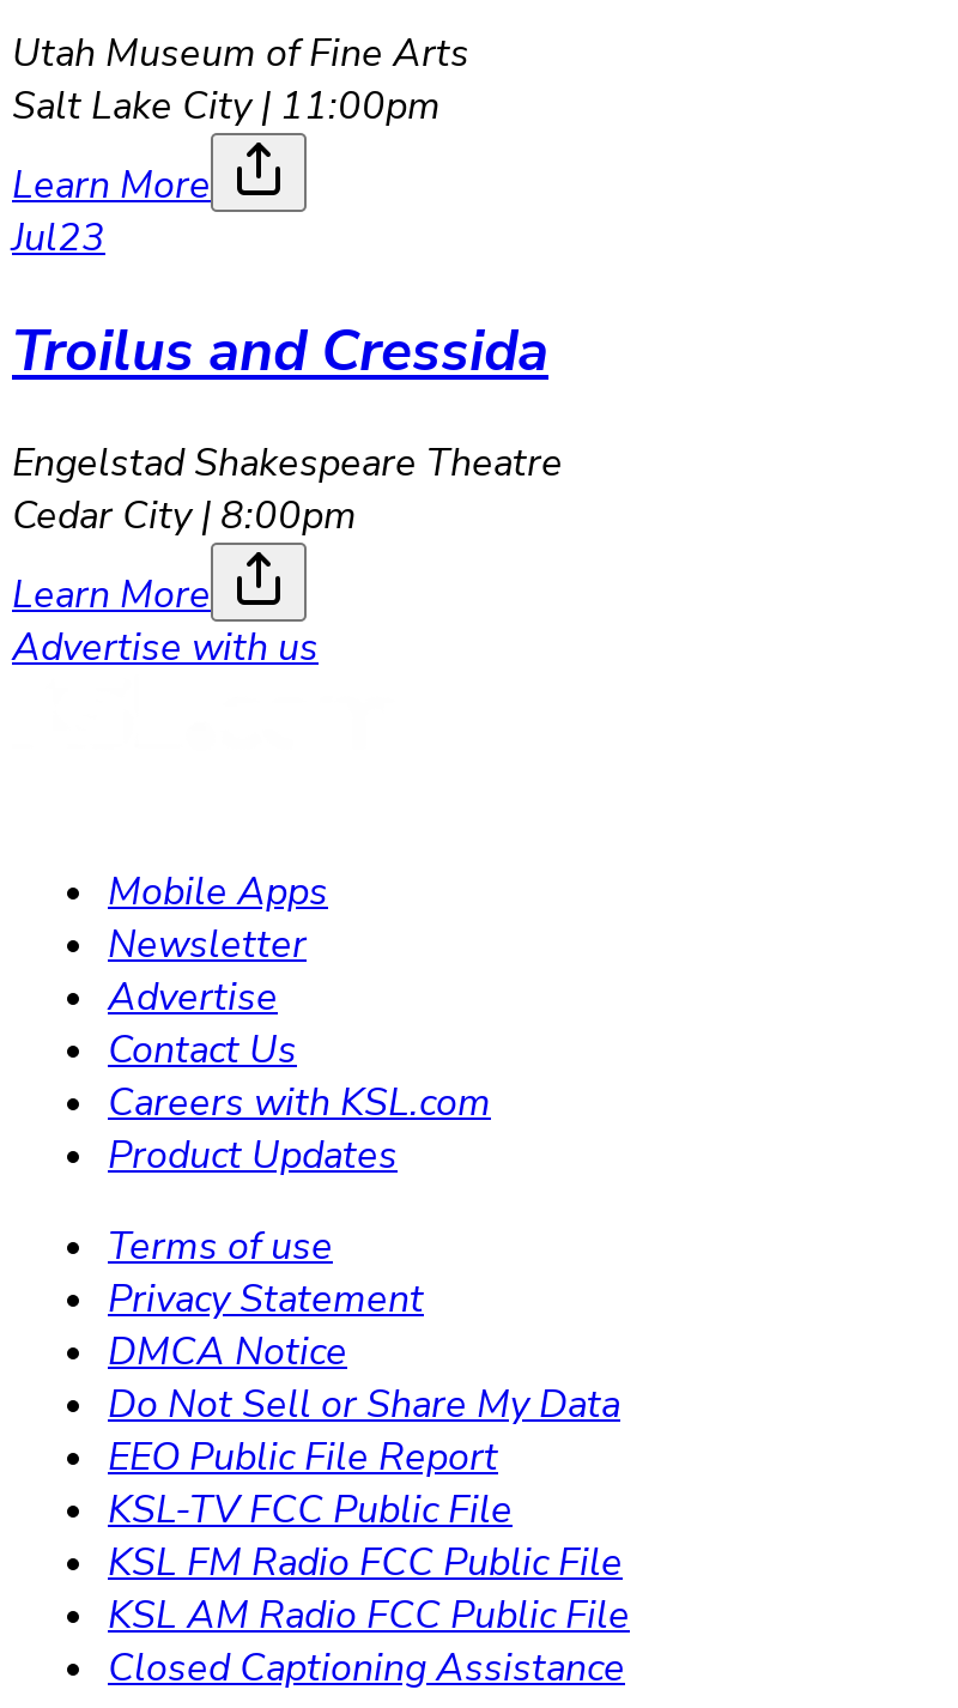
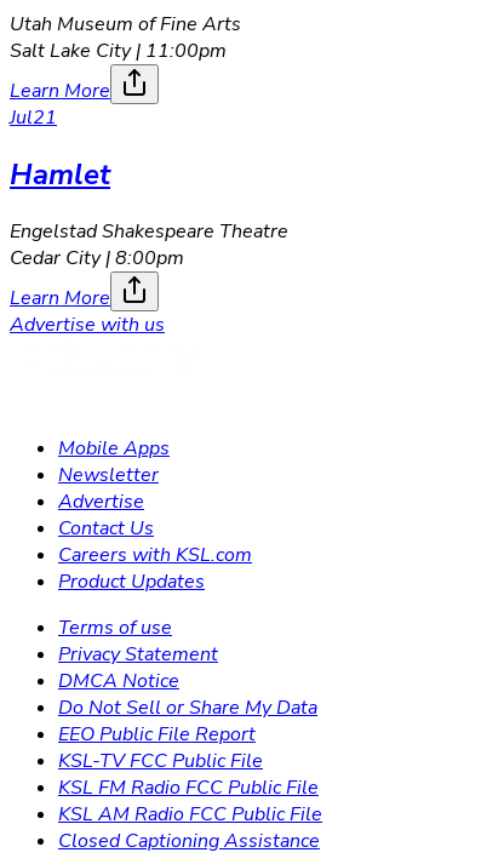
- Jul23
+ Jul21

- Troilus and Cressida
+ Hamlet
